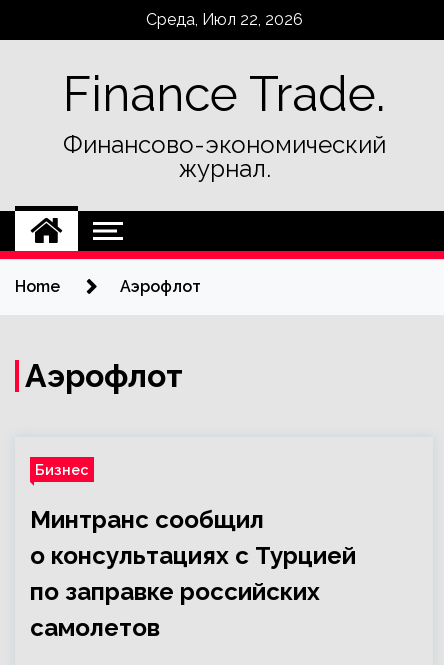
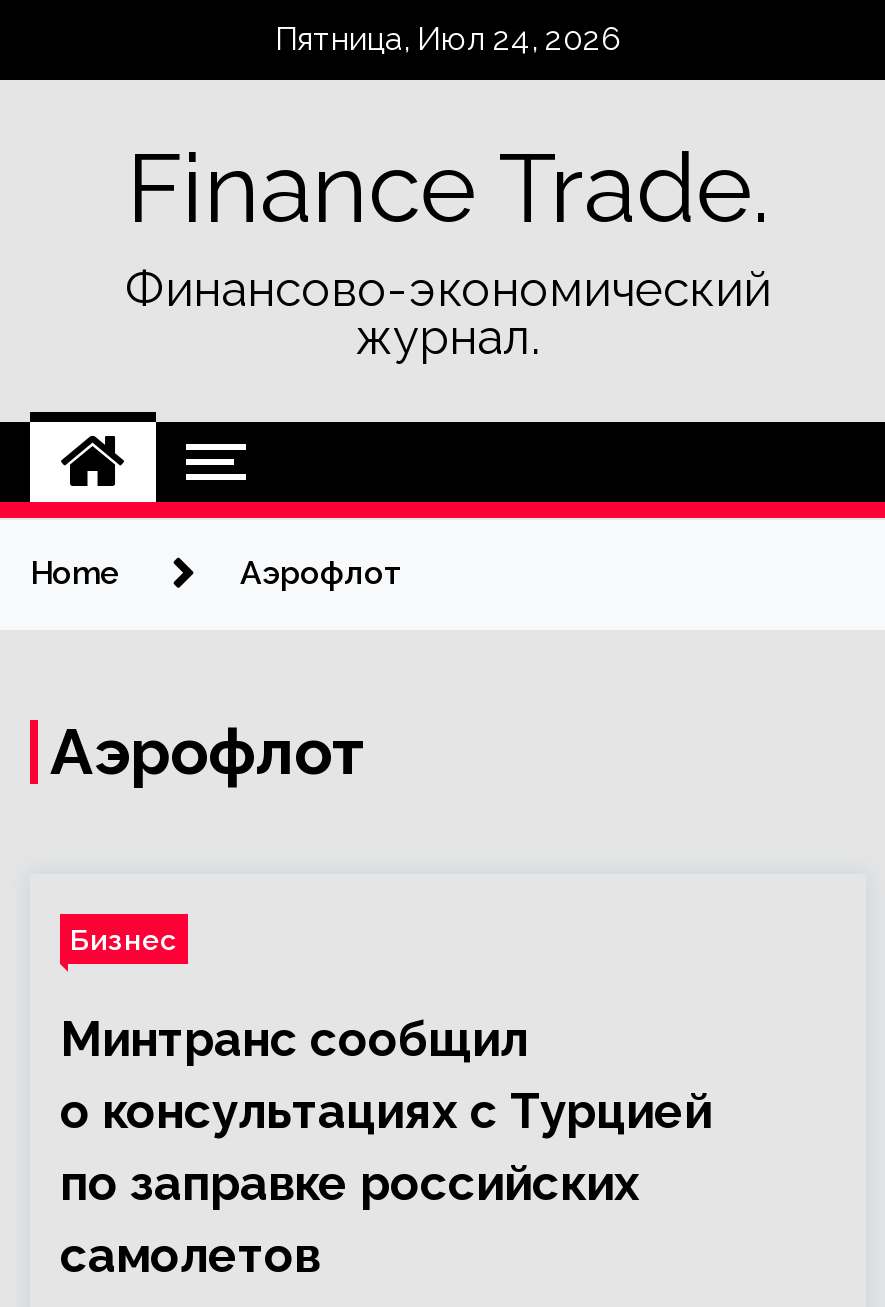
- Среда, Июл 22, 2026
+ Пятница, Июл 24, 2026
